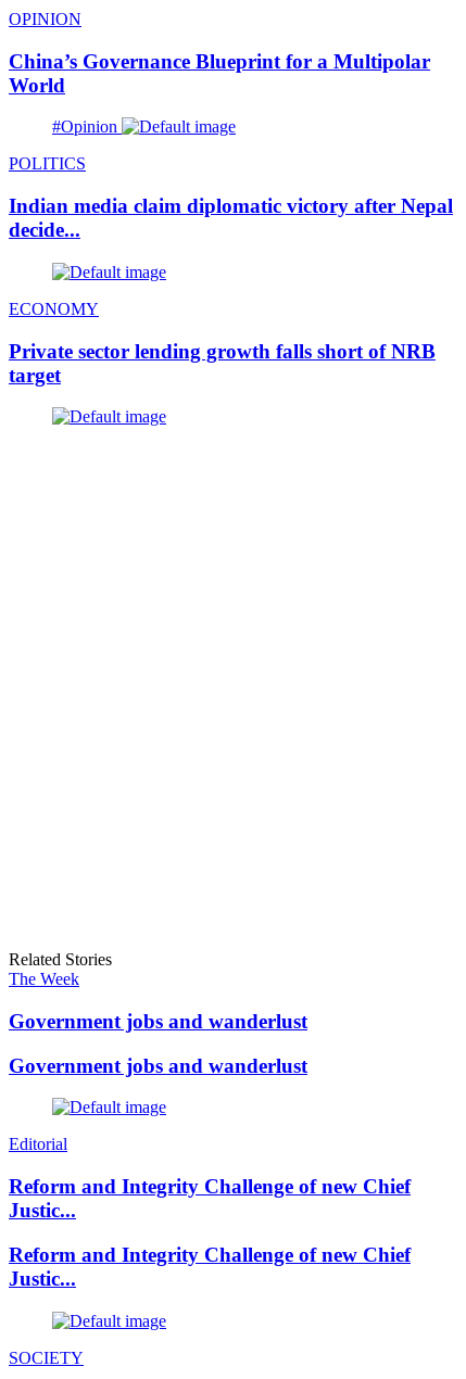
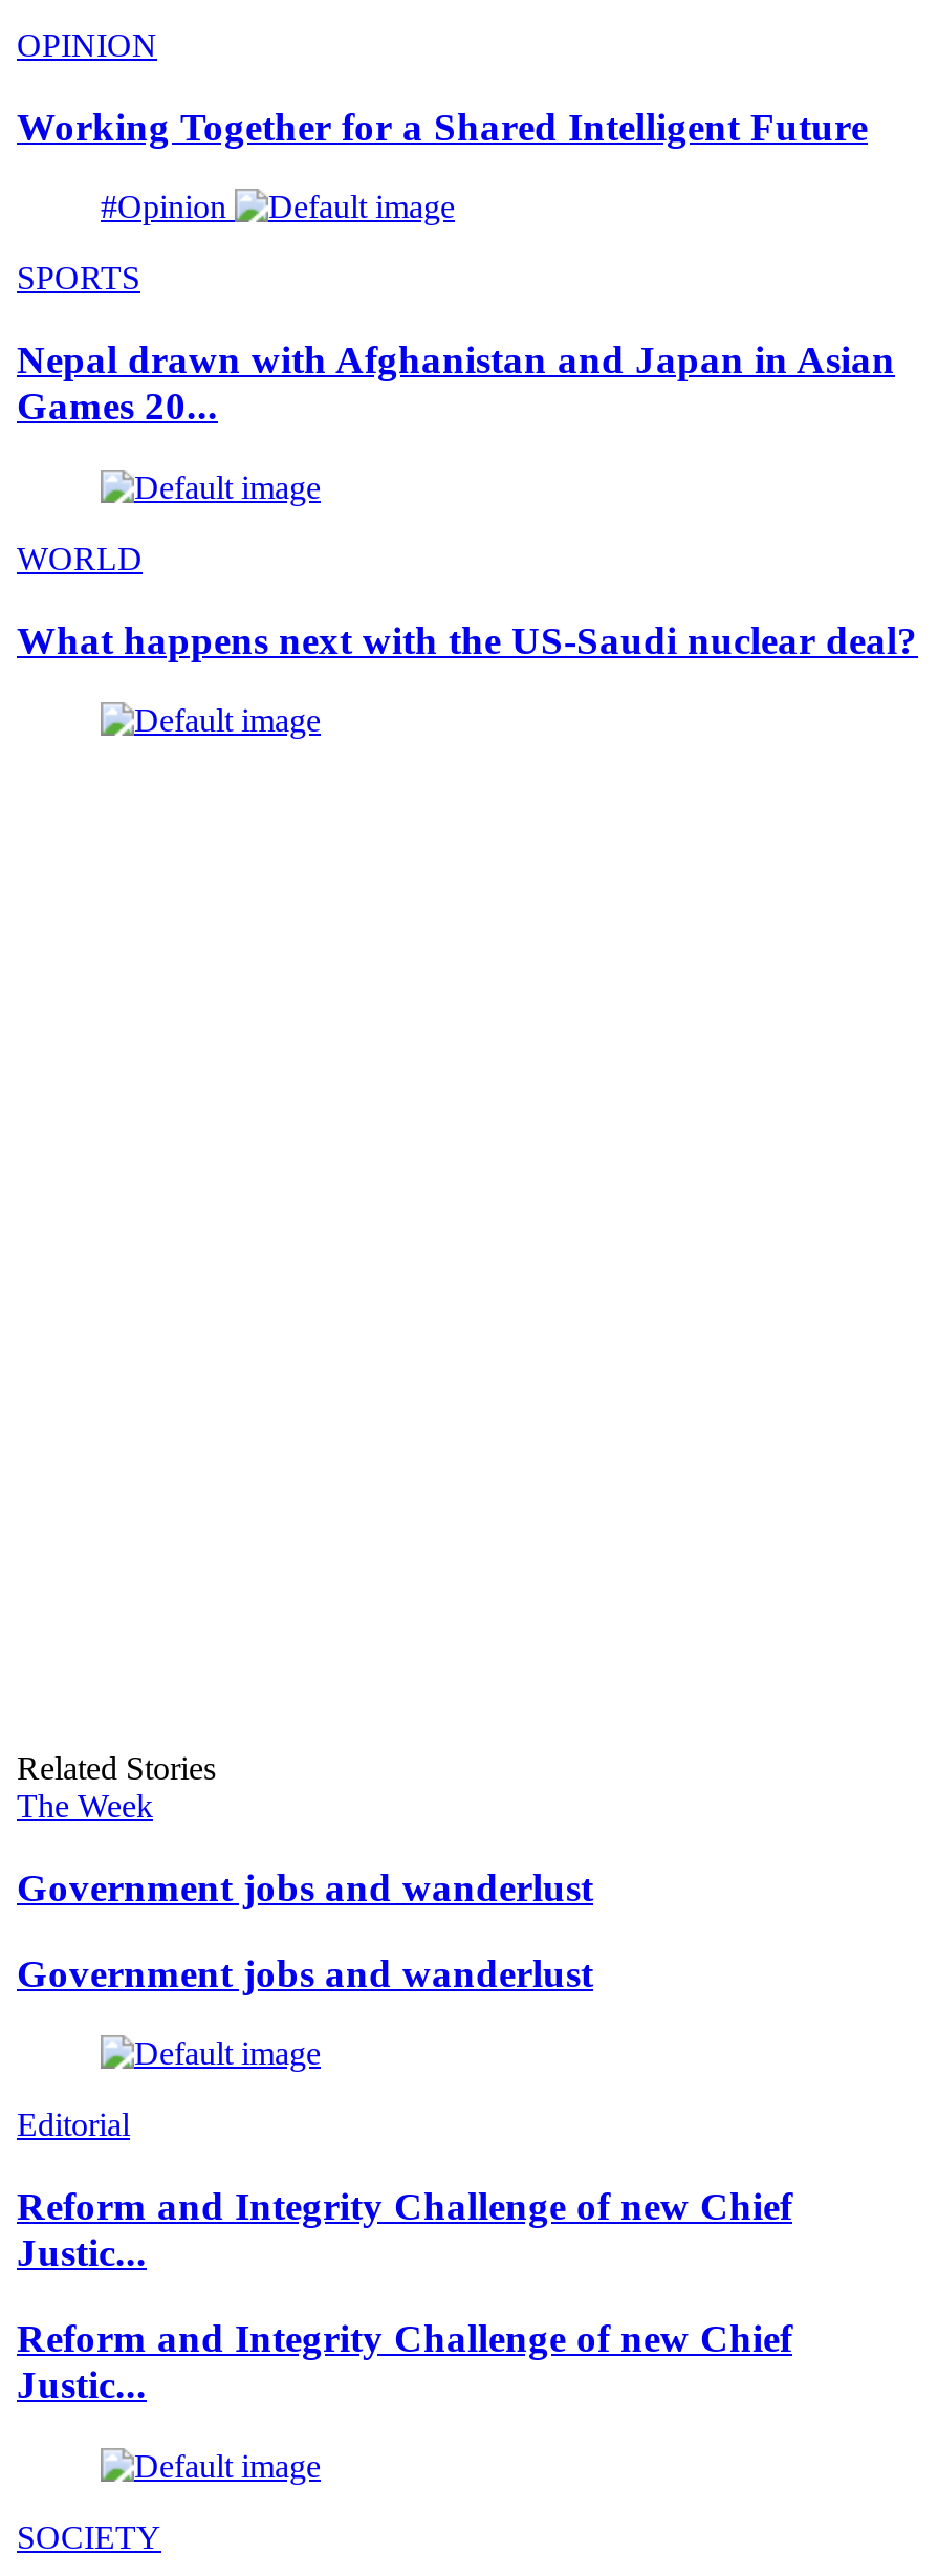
- China’s Governance Blueprint for a Multipolar
- World
+ Working Together for a Shared Intelligent Future

- POLITICS
+ SPORTS

- Indian media claim diplomatic victory after Nepal
- decide...
+ Nepal drawn with Afghanistan and Japan in Asian
+ Games 20...

- ECONOMY
+ WORLD

- Private sector lending growth falls short of NRB
- target
+ What happens next with the US-Saudi nuclear deal?
